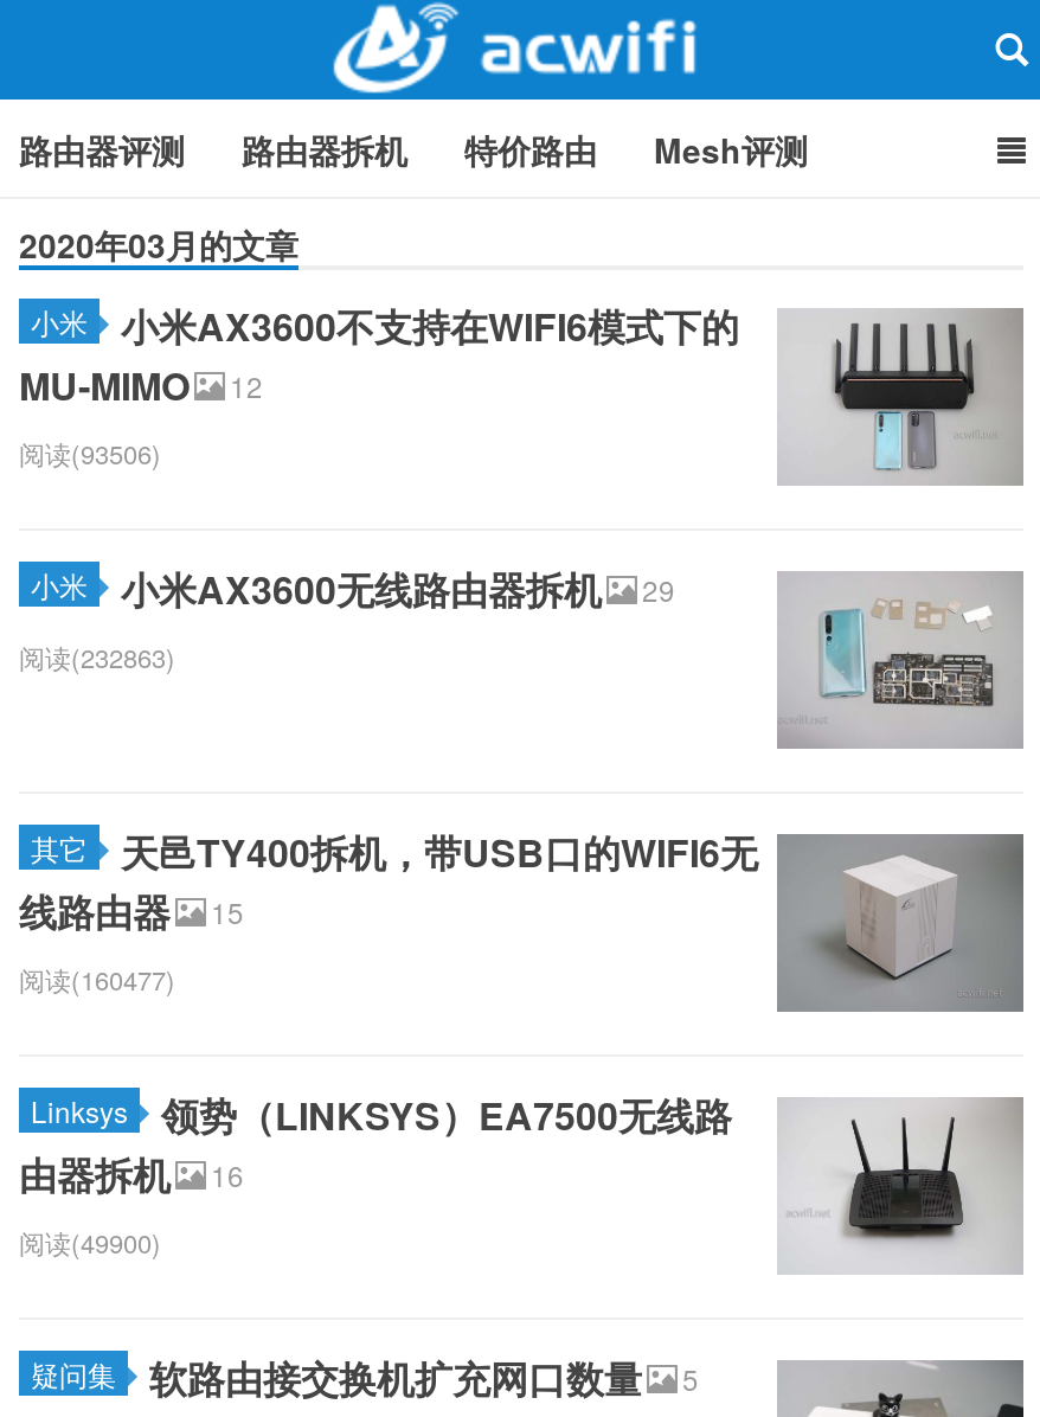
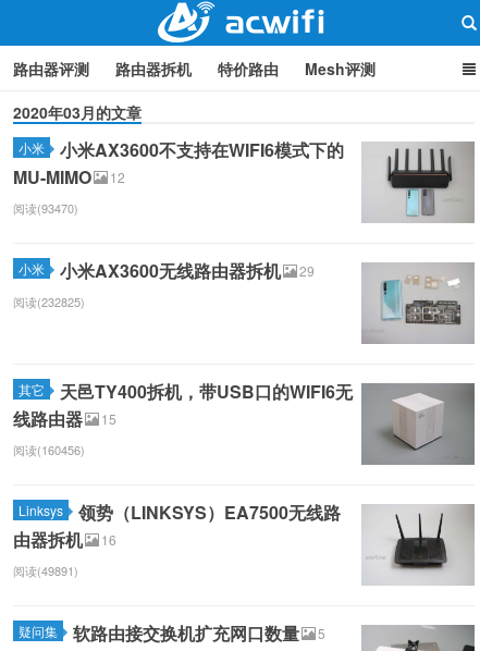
- 阅读(93506)
+ 阅读(93470)

- 阅读(232863)
+ 阅读(232825)

- 阅读(160477)
+ 阅读(160456)

- 阅读(49900)
+ 阅读(49891)
